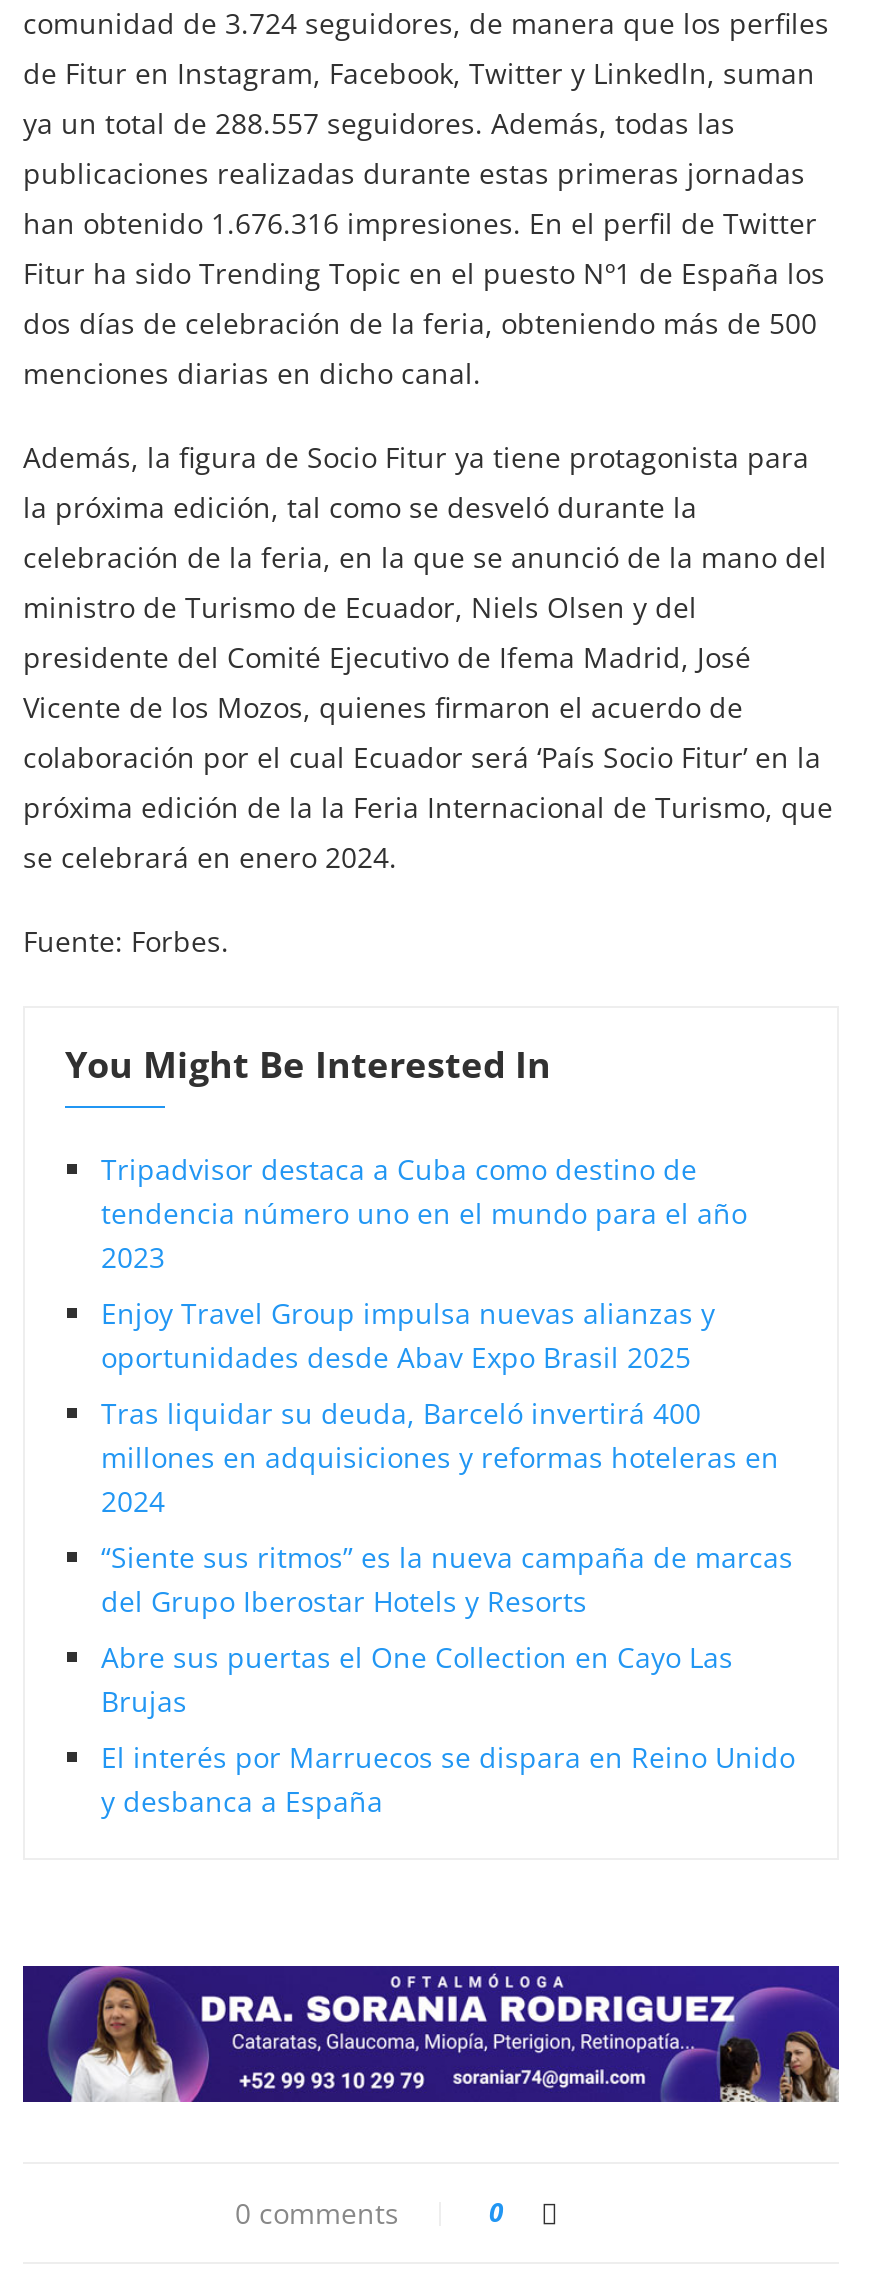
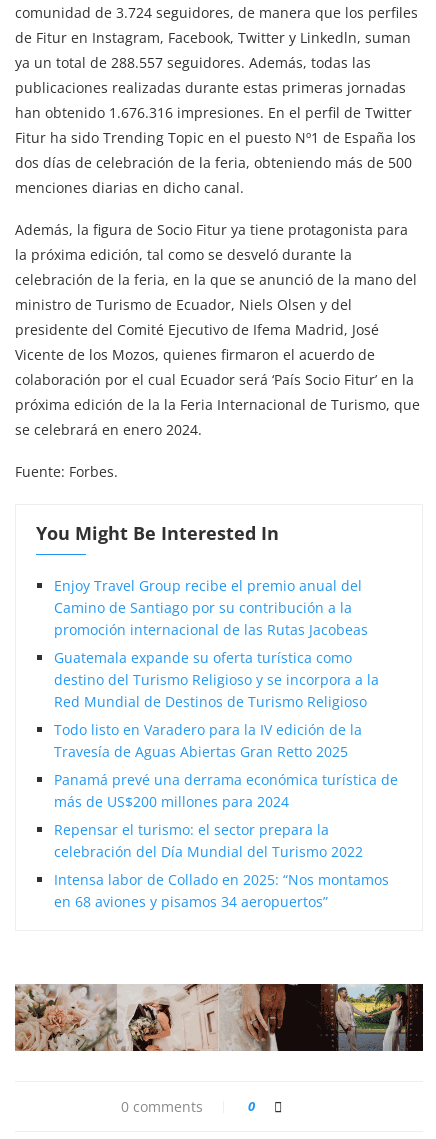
- Tripadvisor destaca a Cuba como destino de
- tendencia número uno en el mundo para el año
- 2023
+ Enjoy Travel Group recibe el premio anual del
+ Camino de Santiago por su contribución a la
+ promoción internacional de las Rutas Jacobeas

- Enjoy Travel Group impulsa nuevas alianzas y
- oportunidades desde Abav Expo Brasil 2025
+ Guatemala expande su oferta turística como
+ destino del Turismo Religioso y se incorpora a la
+ Red Mundial de Destinos de Turismo Religioso

- Tras liquidar su deuda, Barceló invertirá 400
- millones en adquisiciones y reformas hoteleras en
- 2024
+ Todo listo en Varadero para la IV edición de la
+ Travesía de Aguas Abiertas Gran Retto 2025

- “Siente sus ritmos” es la nueva campaña de marcas
- del Grupo Iberostar Hotels y Resorts
+ Panamá prevé una derrama económica turística de
+ más de US$200 millones para 2024

- Abre sus puertas el One Collection en Cayo Las
- Brujas
+ Repensar el turismo: el sector prepara la
+ celebración del Día Mundial del Turismo 2022

- El interés por Marruecos se dispara en Reino Unido
- y desbanca a España
+ Intensa labor de Collado en 2025: “Nos montamos
+ en 68 aviones y pisamos 34 aeropuertos”

- [image]
+ [image]
